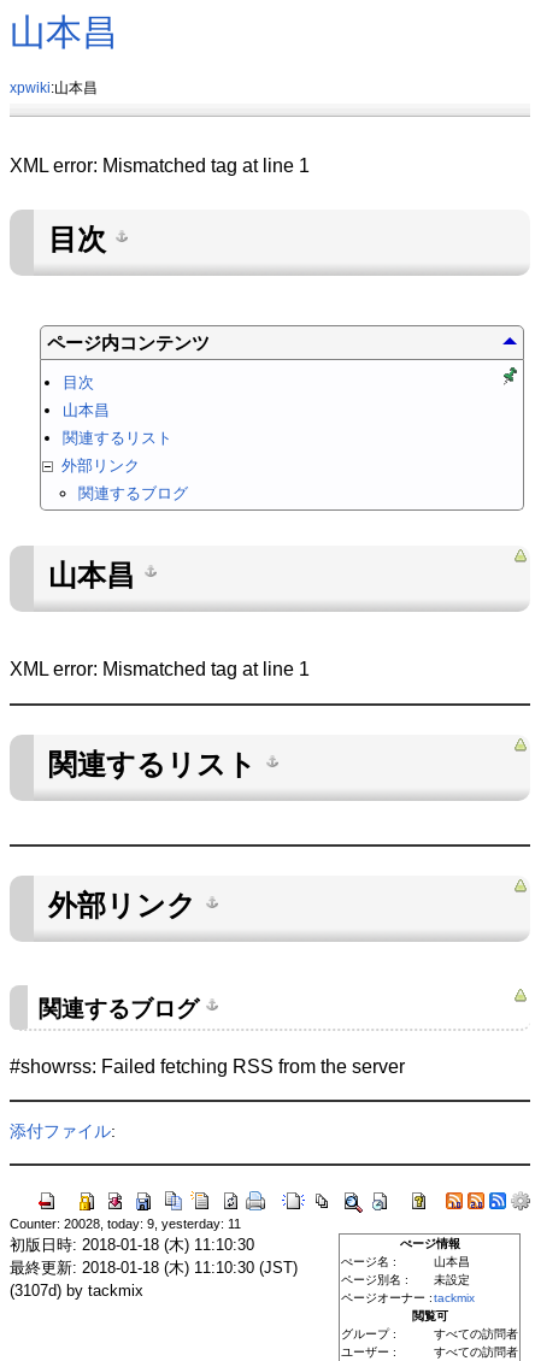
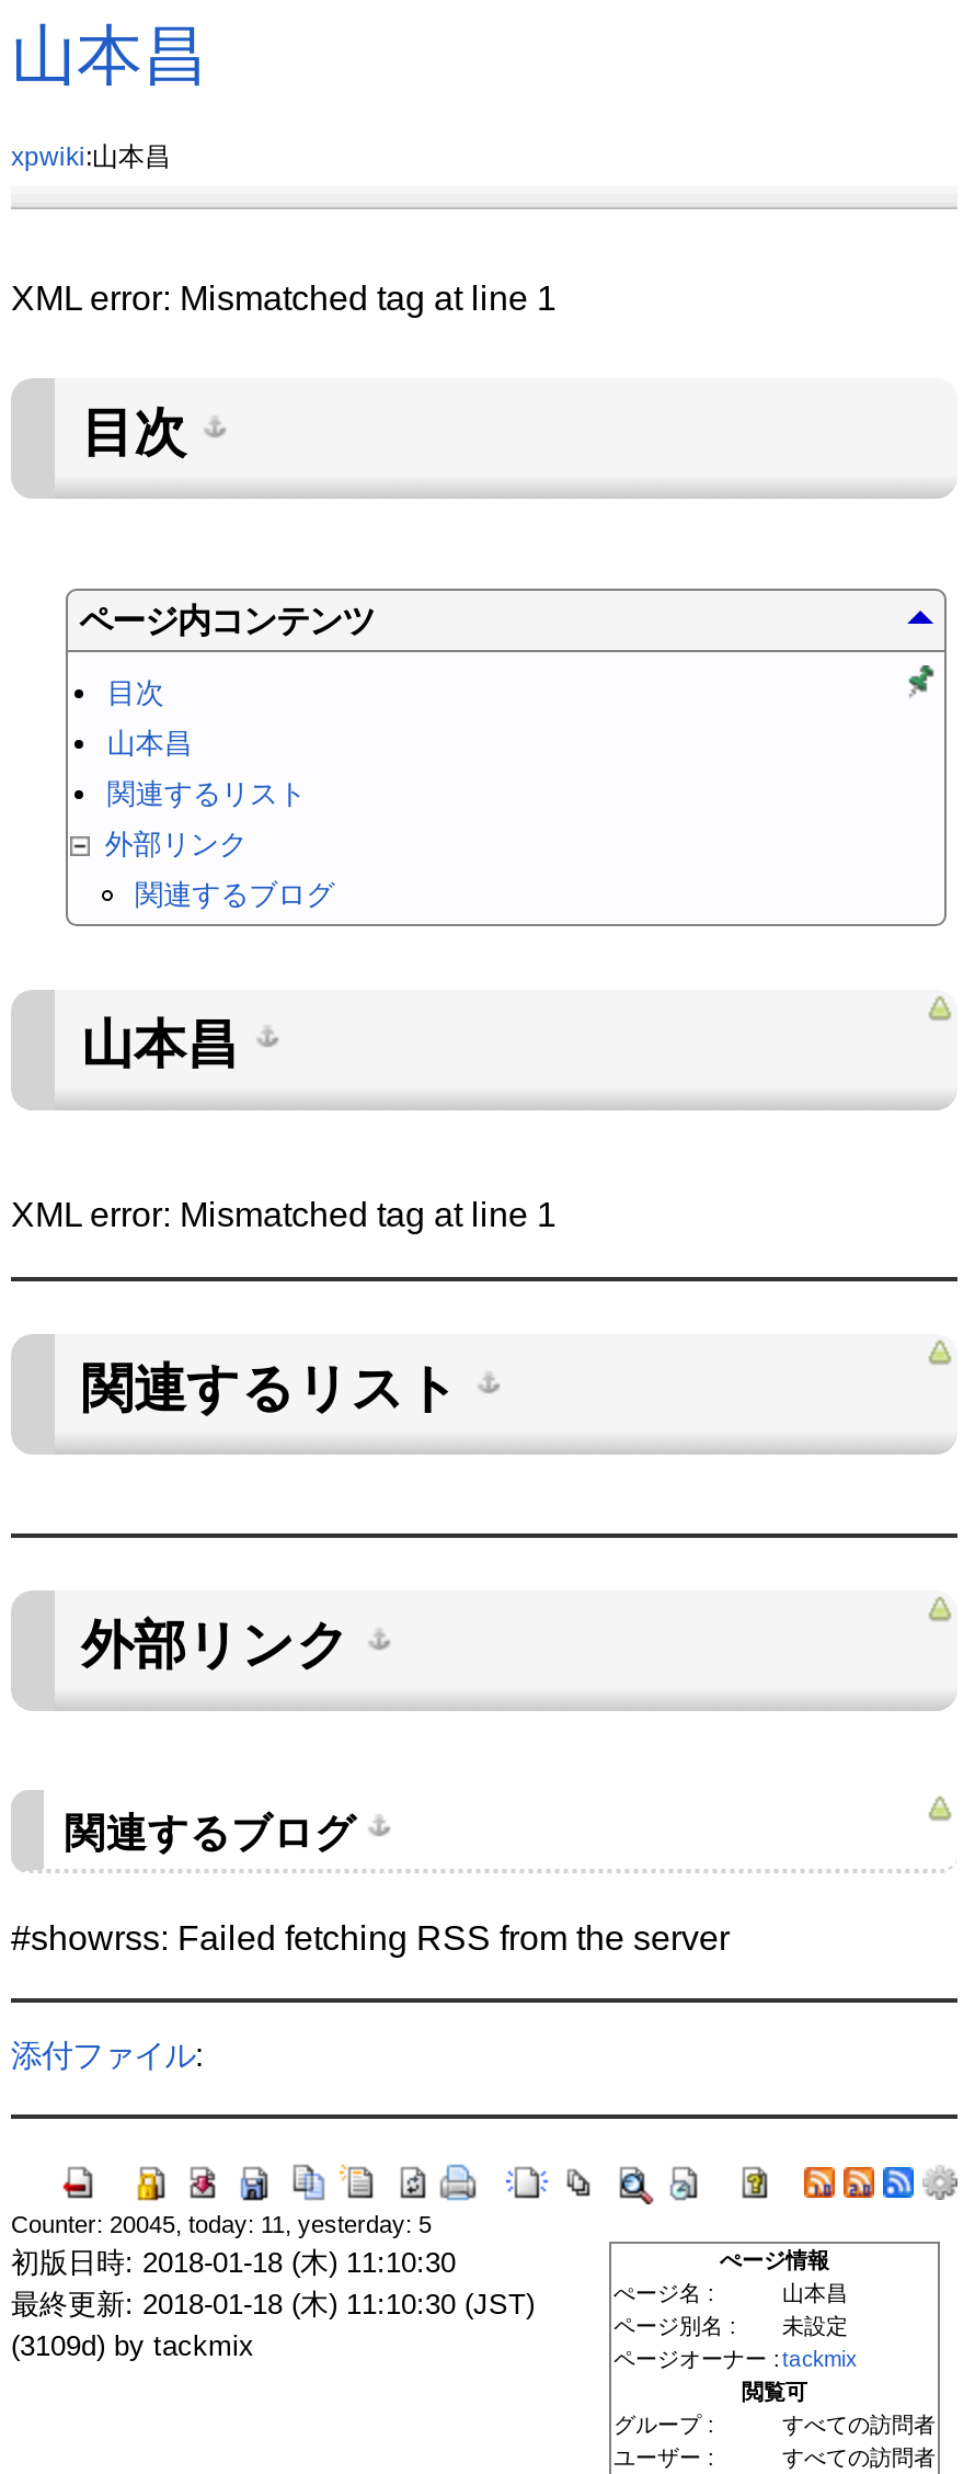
- Counter: 20028, today: 9, yesterday: 11
+ Counter: 20045, today: 11, yesterday: 5

- (3107d) by tackmix
+ (3109d) by tackmix
